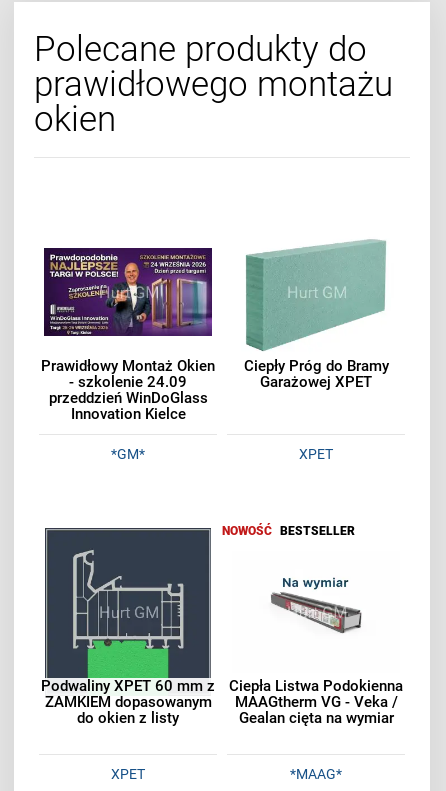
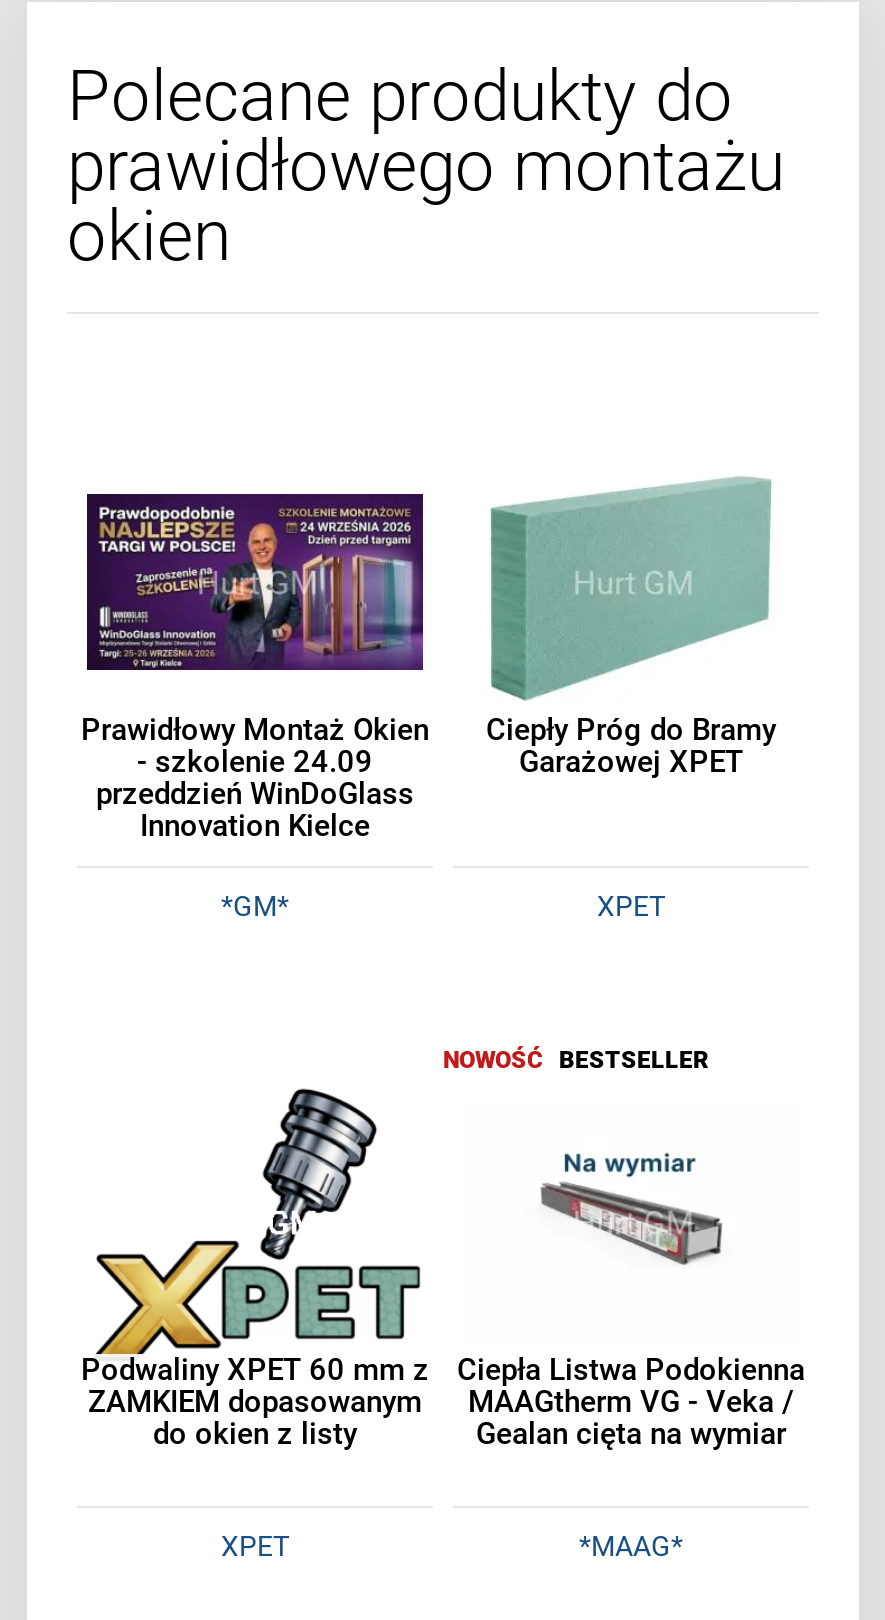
- [image]
+ [image]
